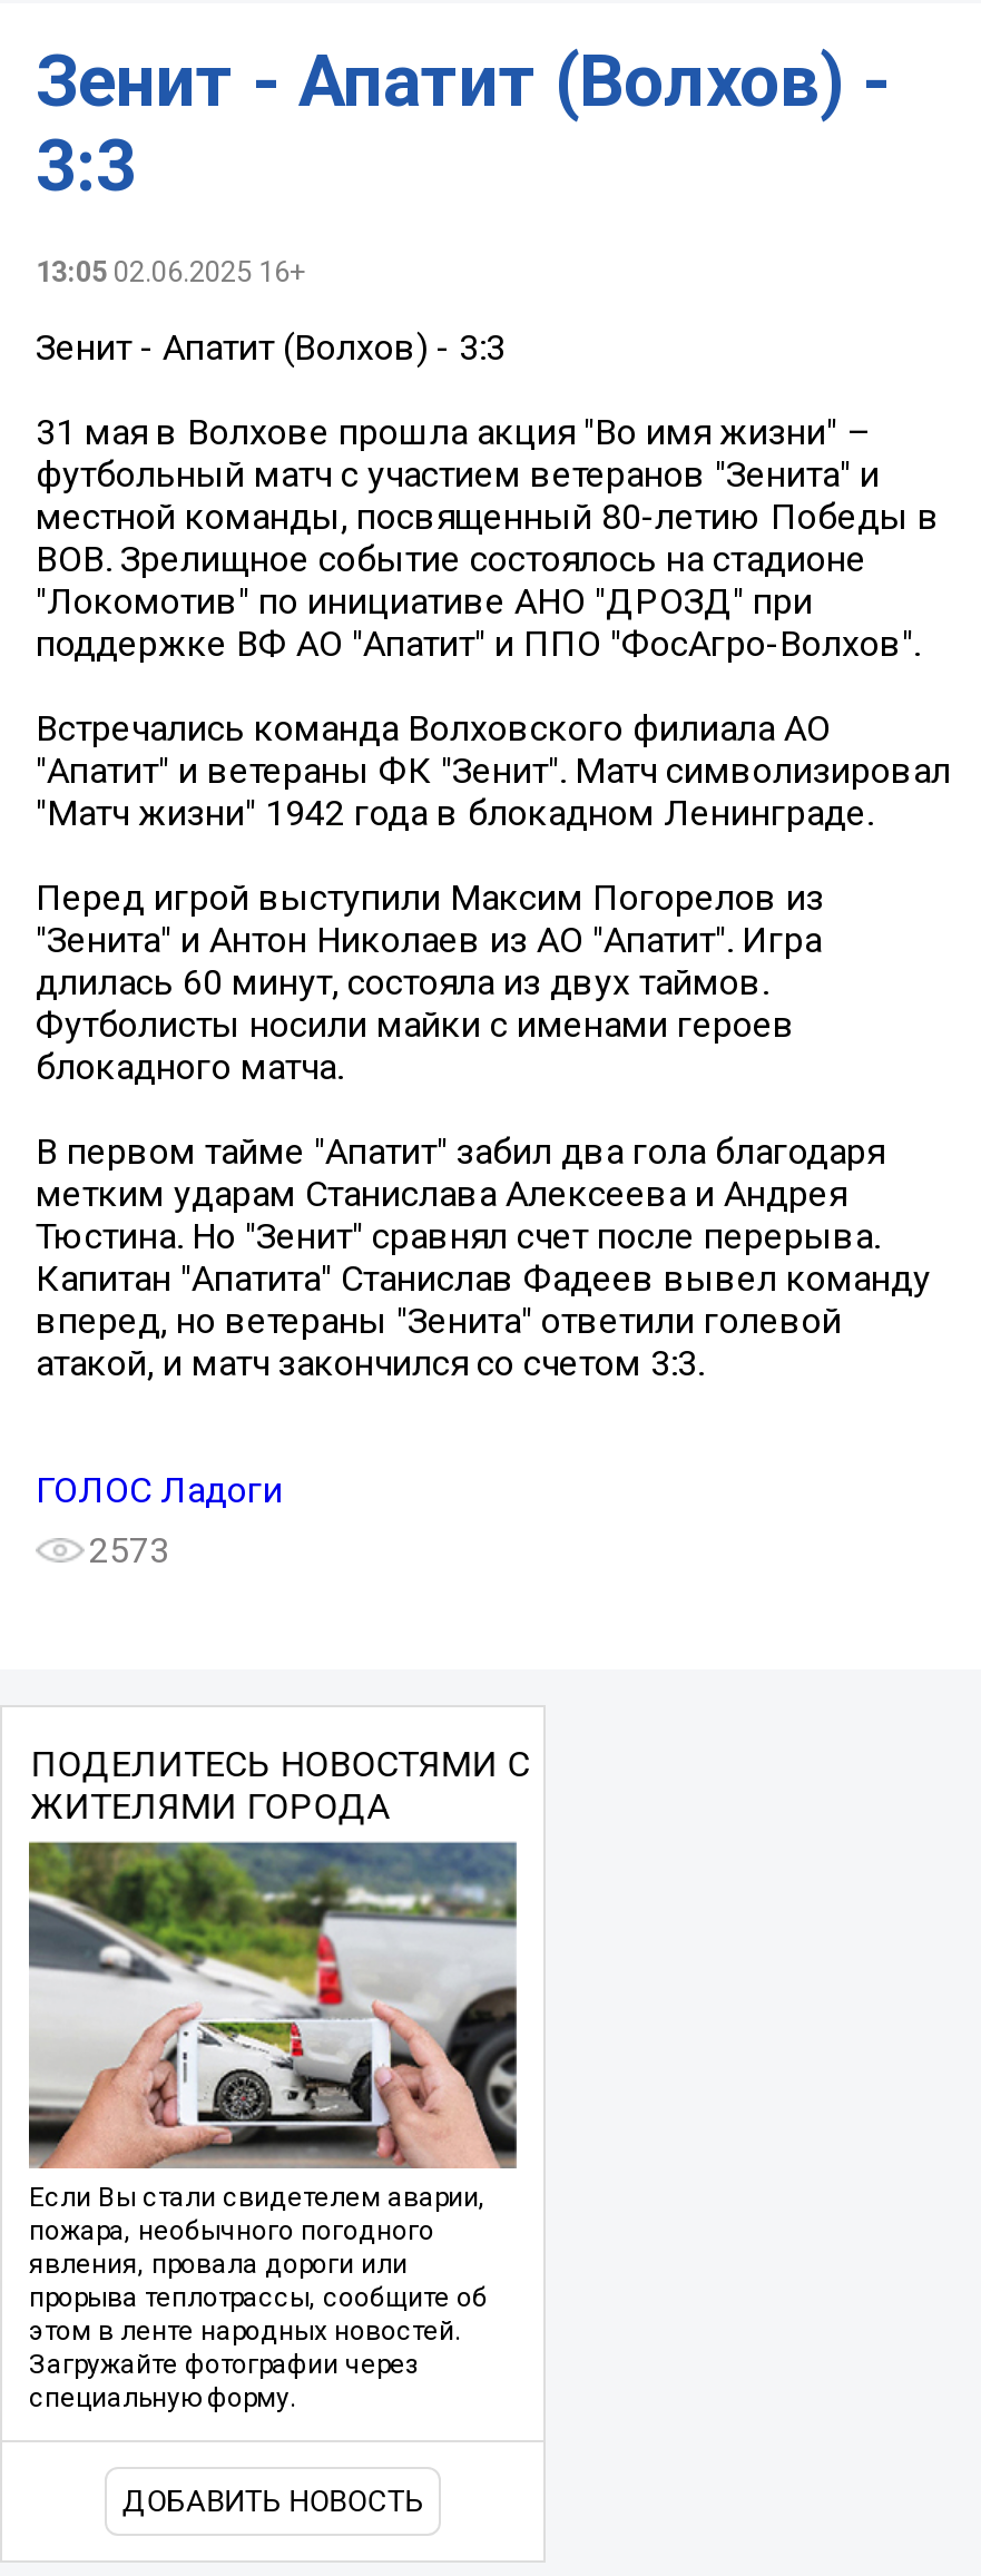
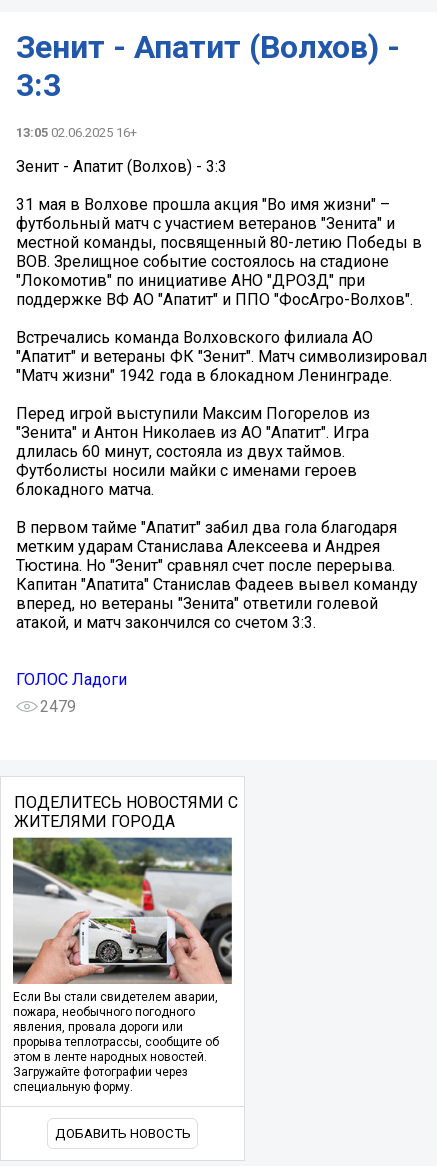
- 2573
+ 2479
